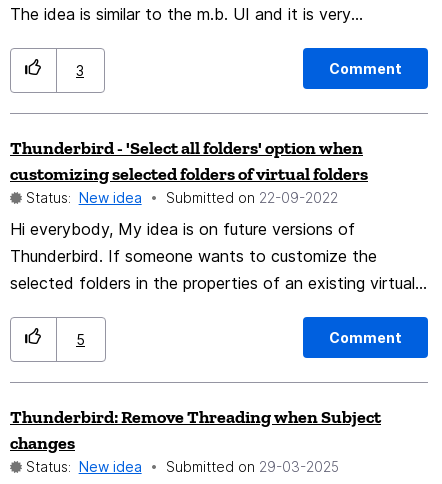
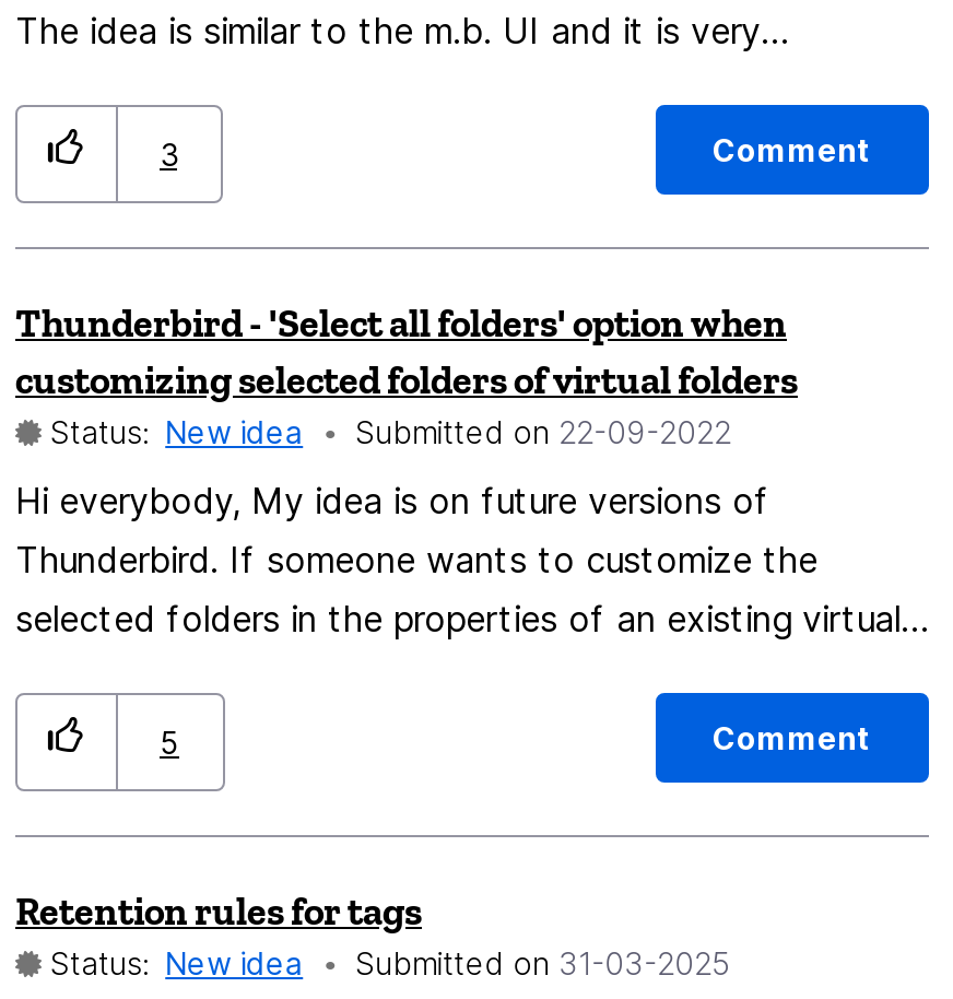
- Thunderbird: Remove Threading when Subject
- changes
+ Retention rules for tags

- Status: New idea Submitted on 29-03-2025
+ Status: New idea Submitted on 31-03-2025
